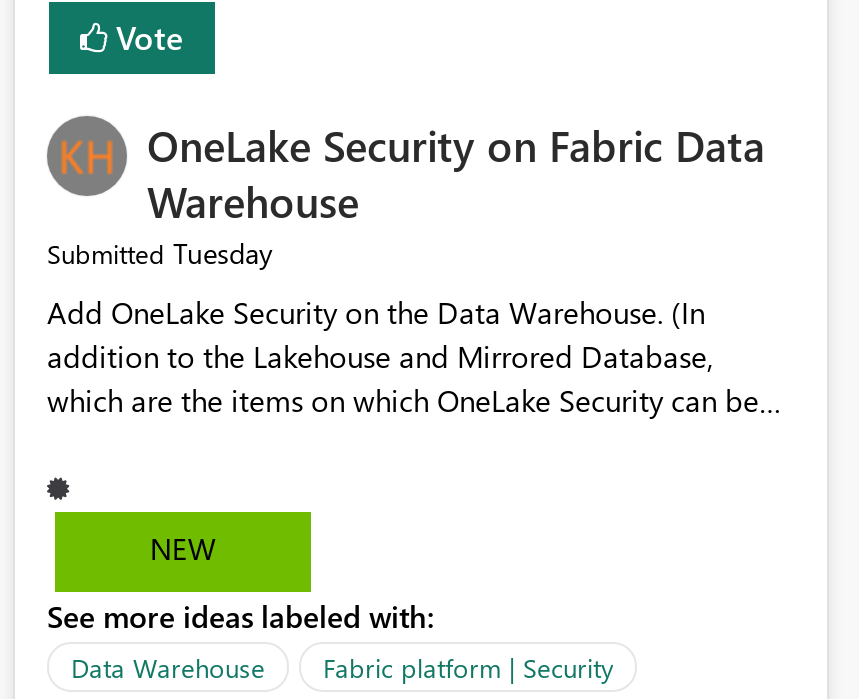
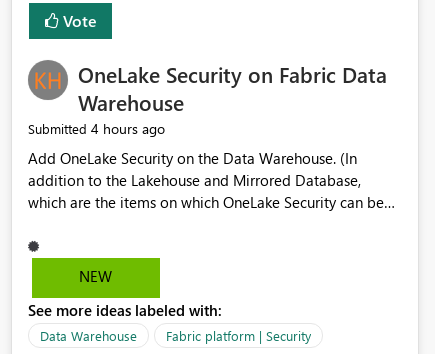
- Submitted Tuesday
+ Submitted 4 hours ago
